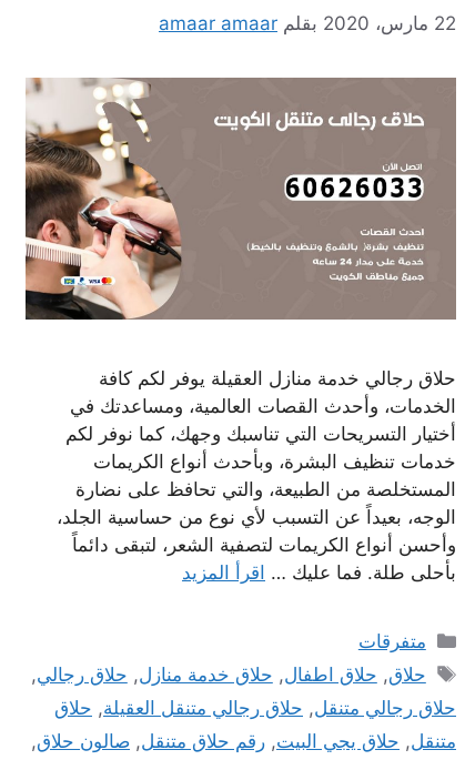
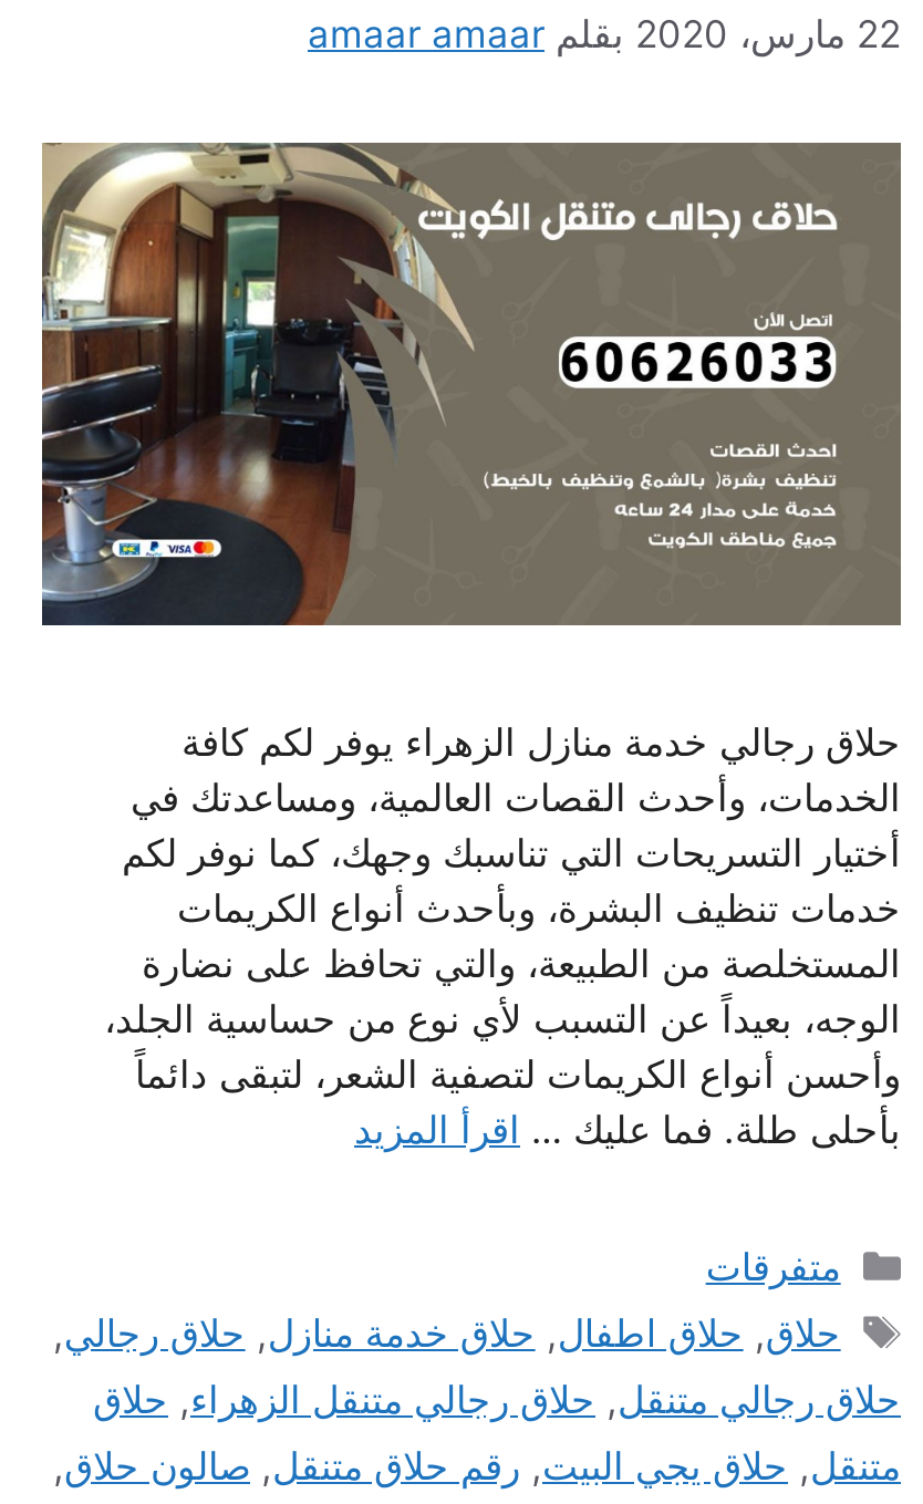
- [image]
+ [image]

- حلاق رجالي خدمة منازل العقيلة يوفر لكم كافة
+ حلاق رجالي خدمة منازل الزهراء يوفر لكم كافة

- حلاق رجالي متنقل, حلاق رجالي متنقل العقيلة, حلاق
+ حلاق رجالي متنقل, حلاق رجالي متنقل الزهراء, حلاق
